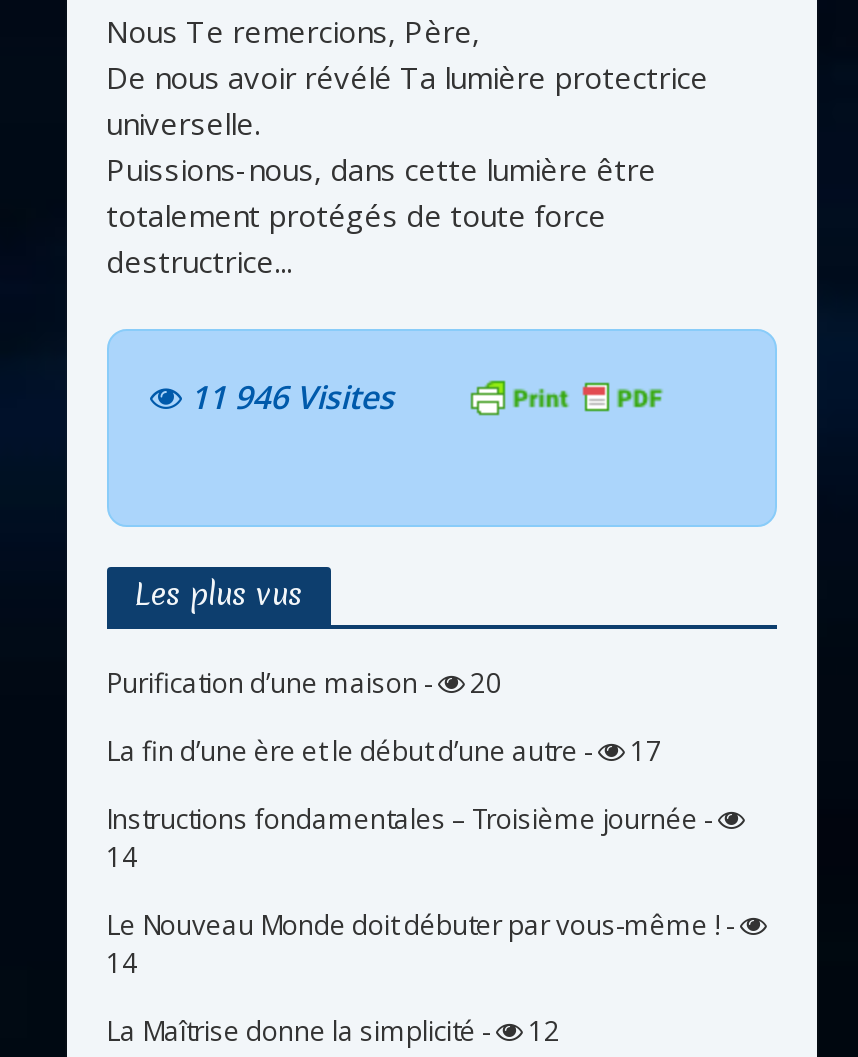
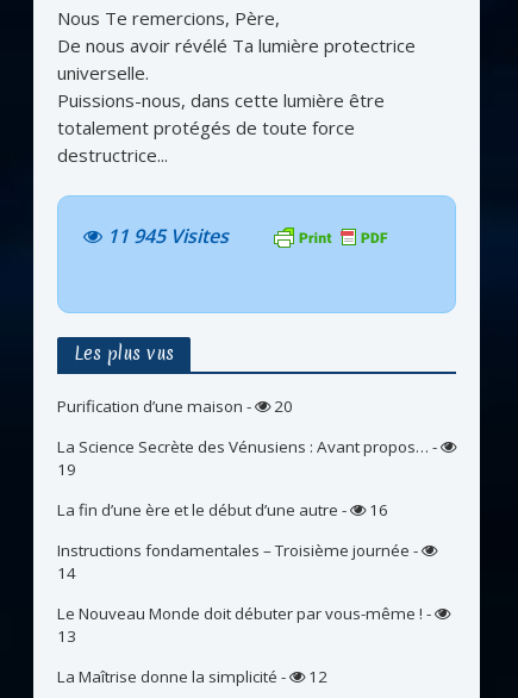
- 11 946 Visites
+ 11 945 Visites

+ La Science Secrète des Vénusiens : Avant propos… -
+ 19

- La fin d’une ère et le début d’une autre - 17
+ La fin d’une ère et le début d’une autre - 16

- 14
+ 13
